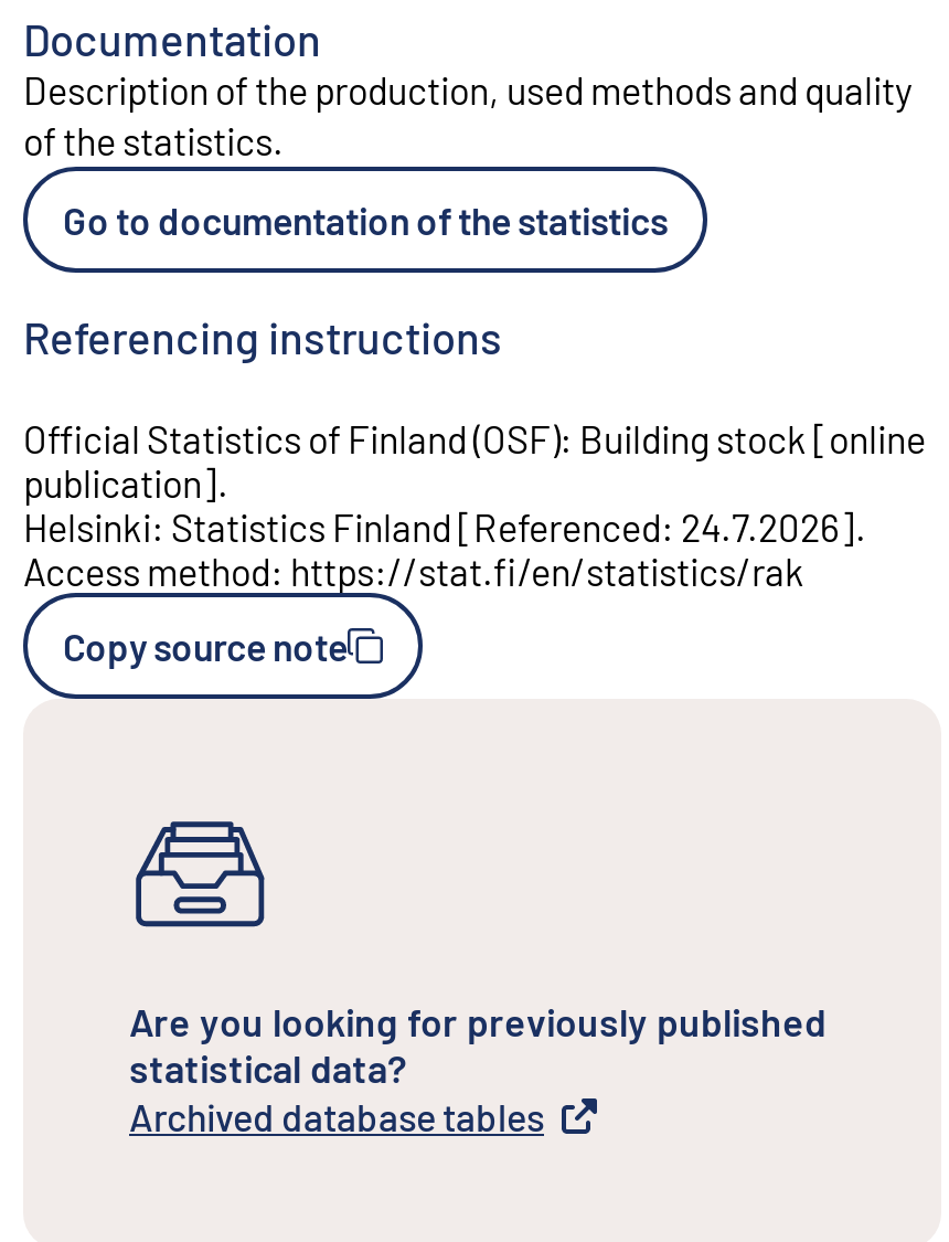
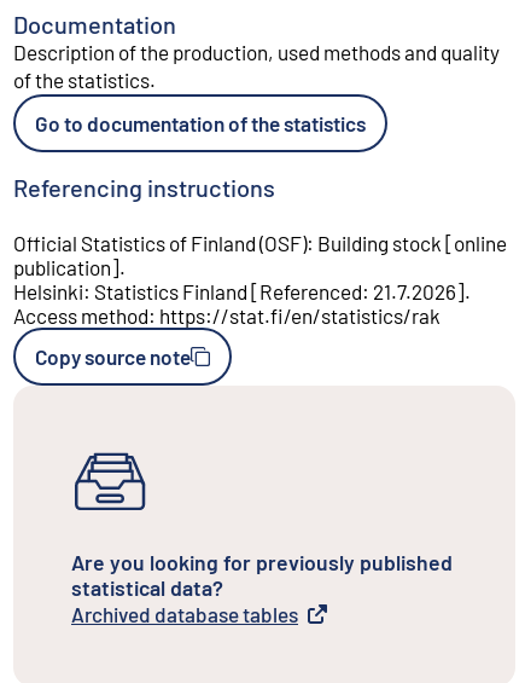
- Helsinki: Statistics Finland [Referenced: 24.7.2026].
+ Helsinki: Statistics Finland [Referenced: 21.7.2026].
